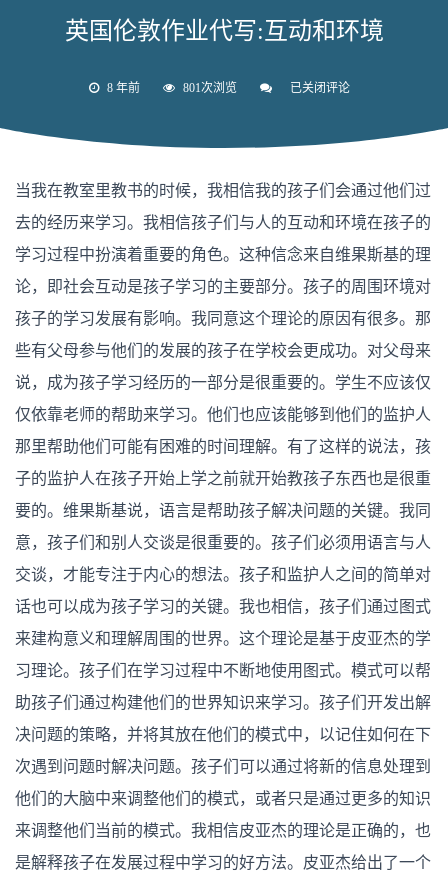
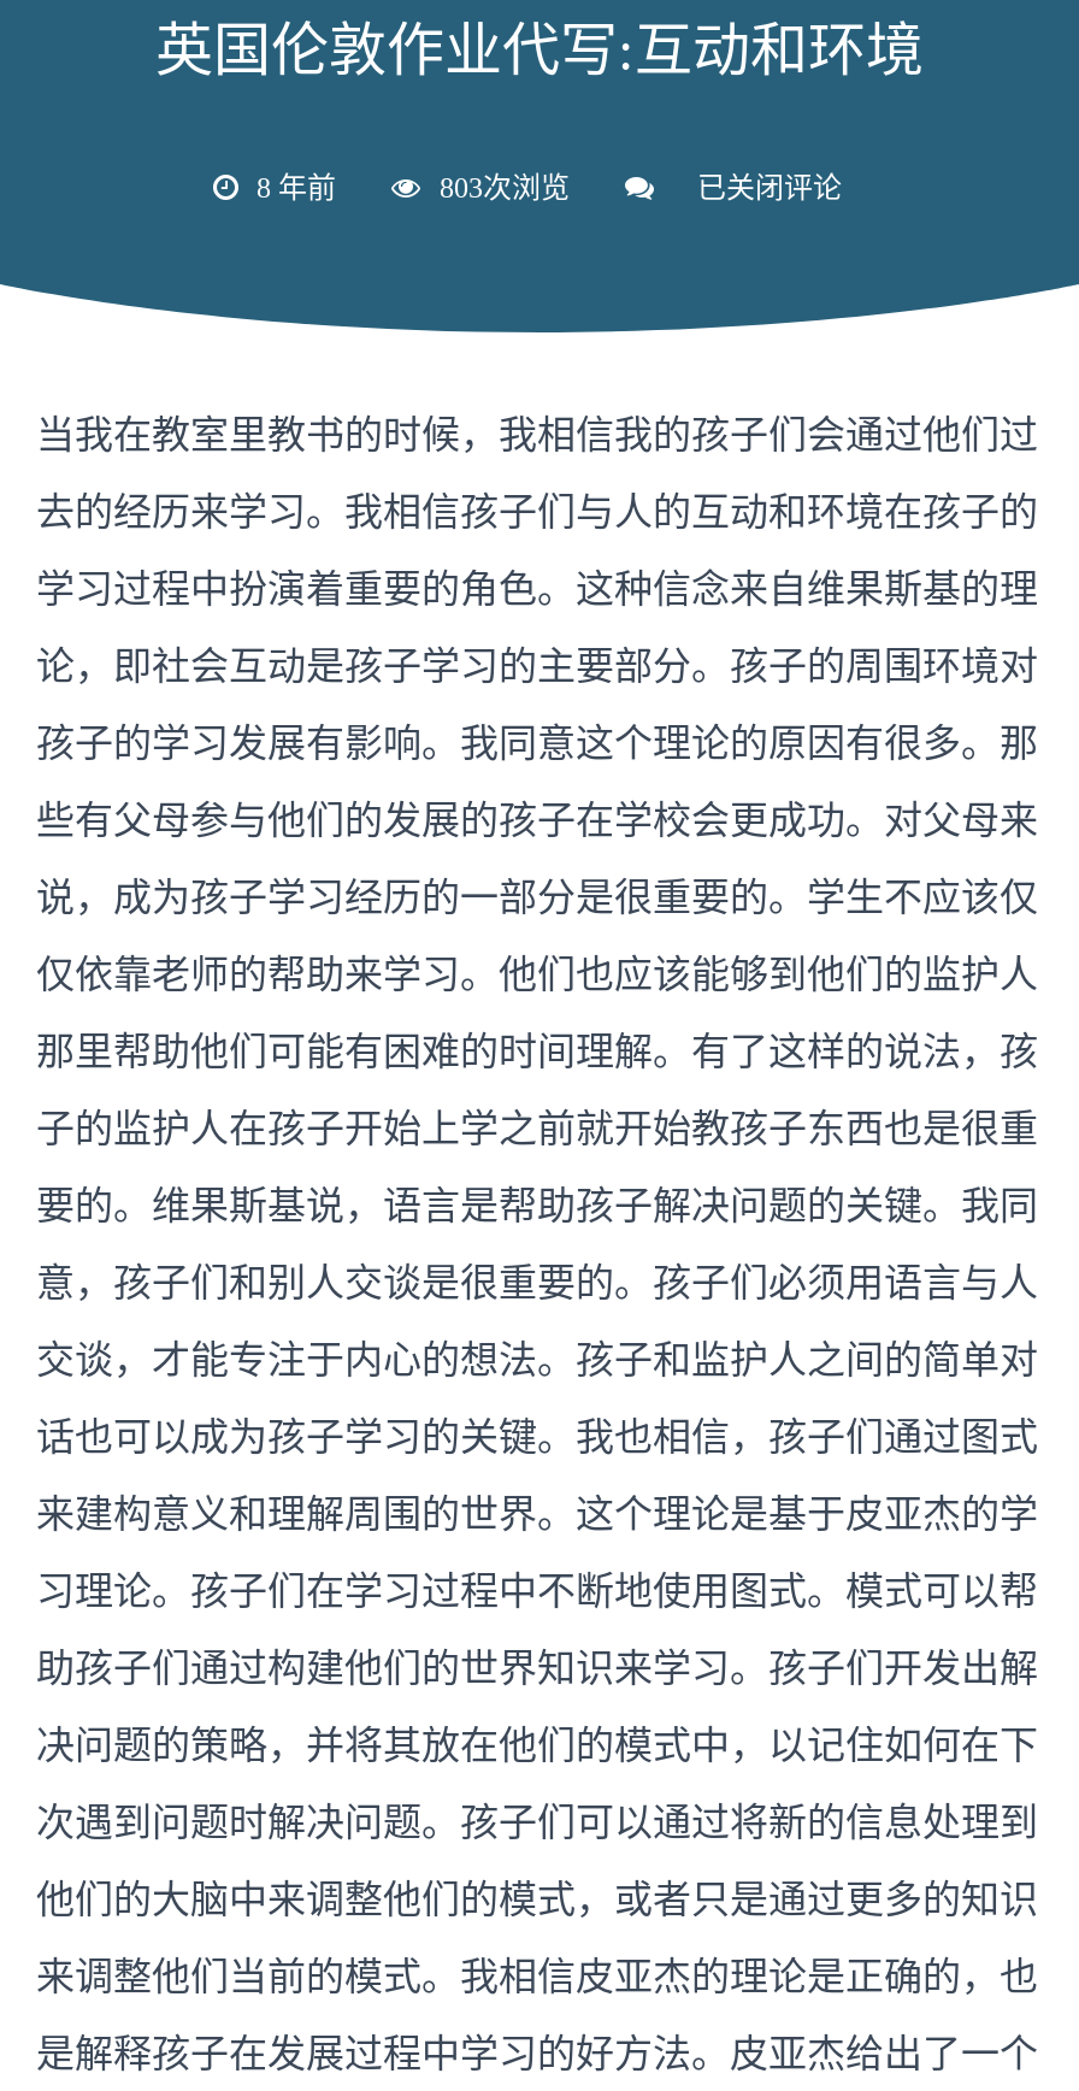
- 801次浏览
+ 803次浏览
